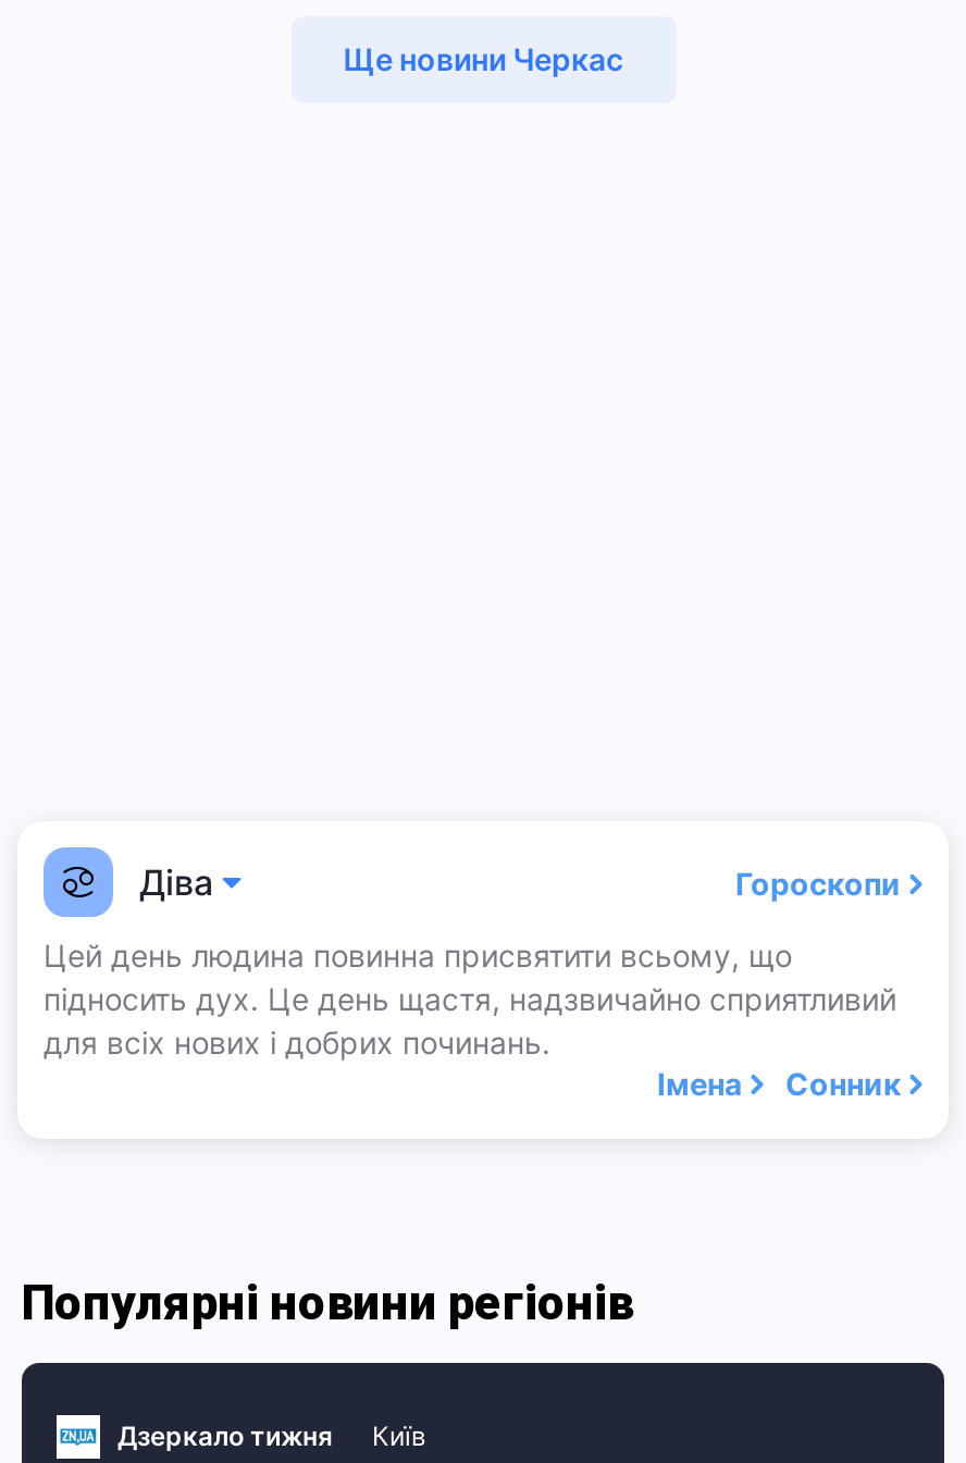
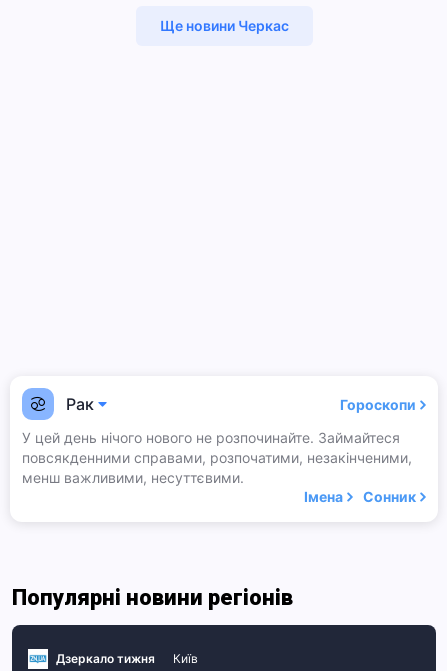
- Діва
+ Рак

- Цей день людина повинна присвятити всьому, що
- підносить дух. Це день щастя, надзвичайно сприятливий
- для всіх нових і добрих починань.
+ У цей день нічого нового не розпочинайте. Займайтеся
+ повсякденними справами, розпочатими, незакінченими,
+ менш важливими, несуттєвими.
